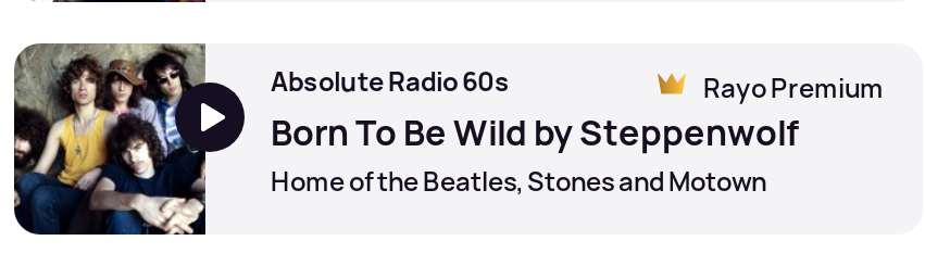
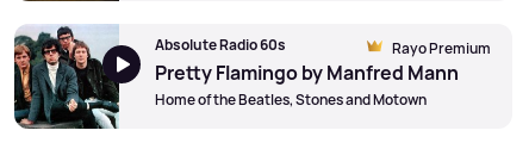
- [image]
- Born To Be Wild by Steppenwolf
+ [image]
+ Pretty Flamingo by Manfred Mann
